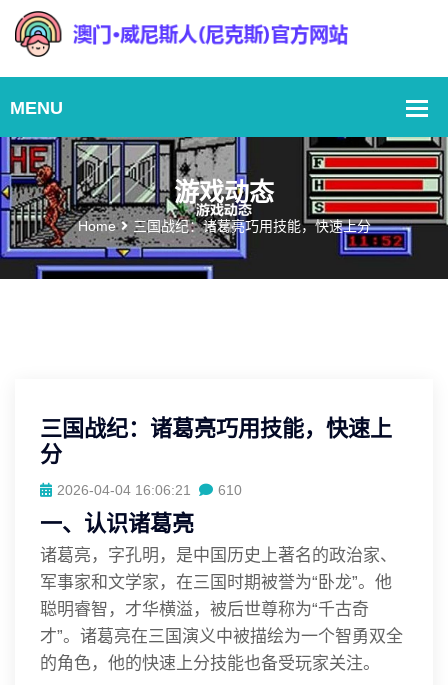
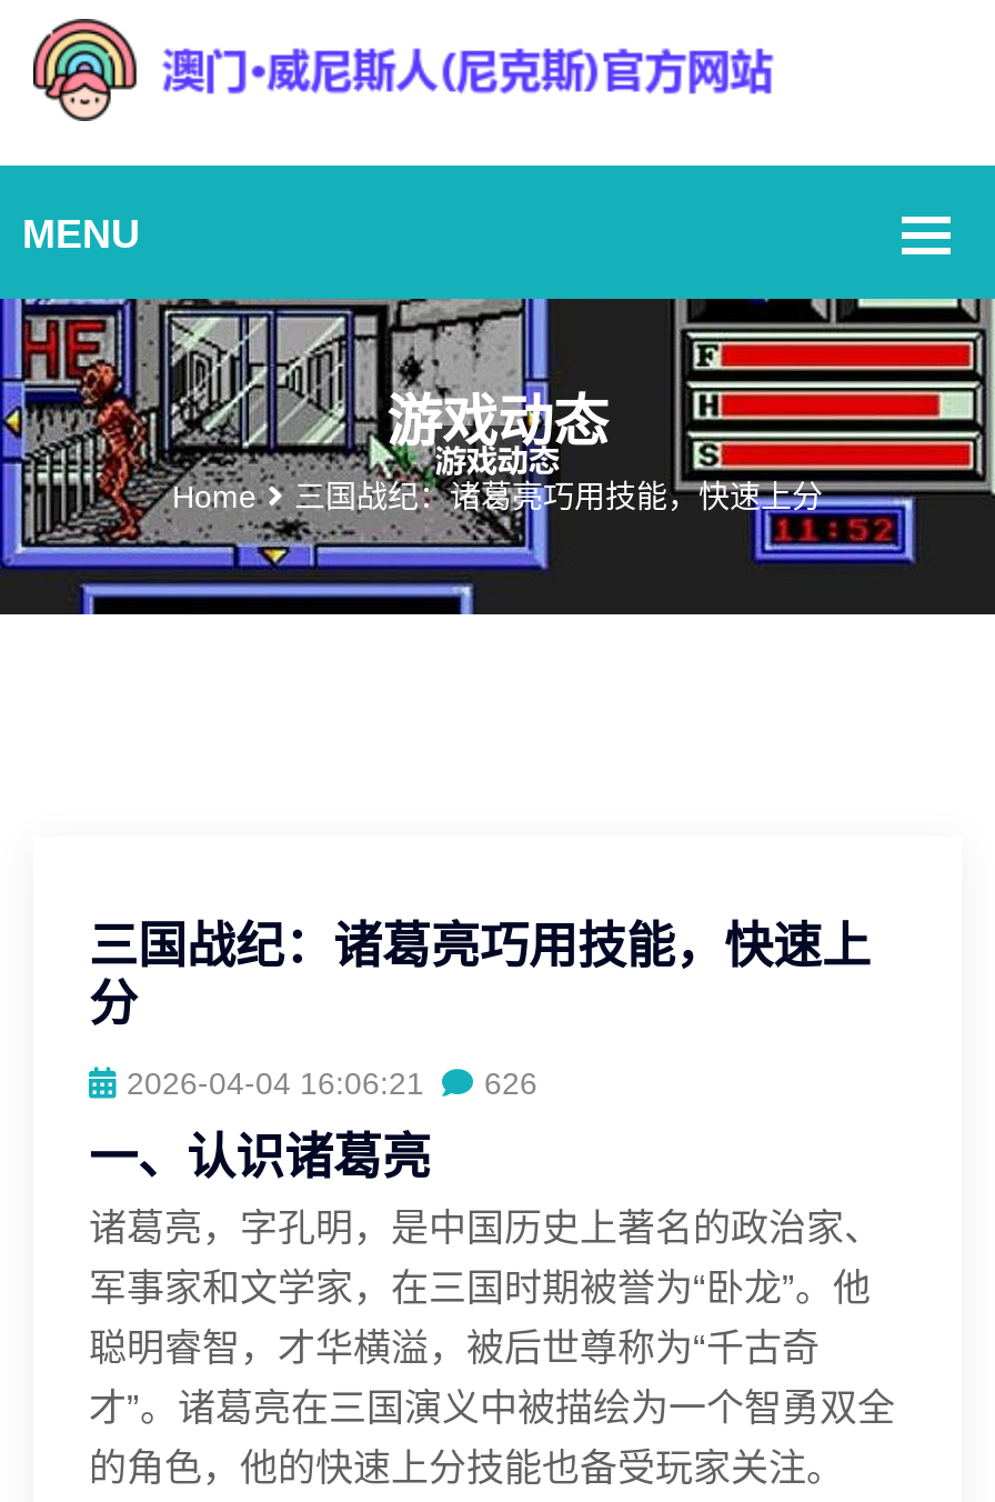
- 2026-04-04 16:06:21 610
+ 2026-04-04 16:06:21 626
